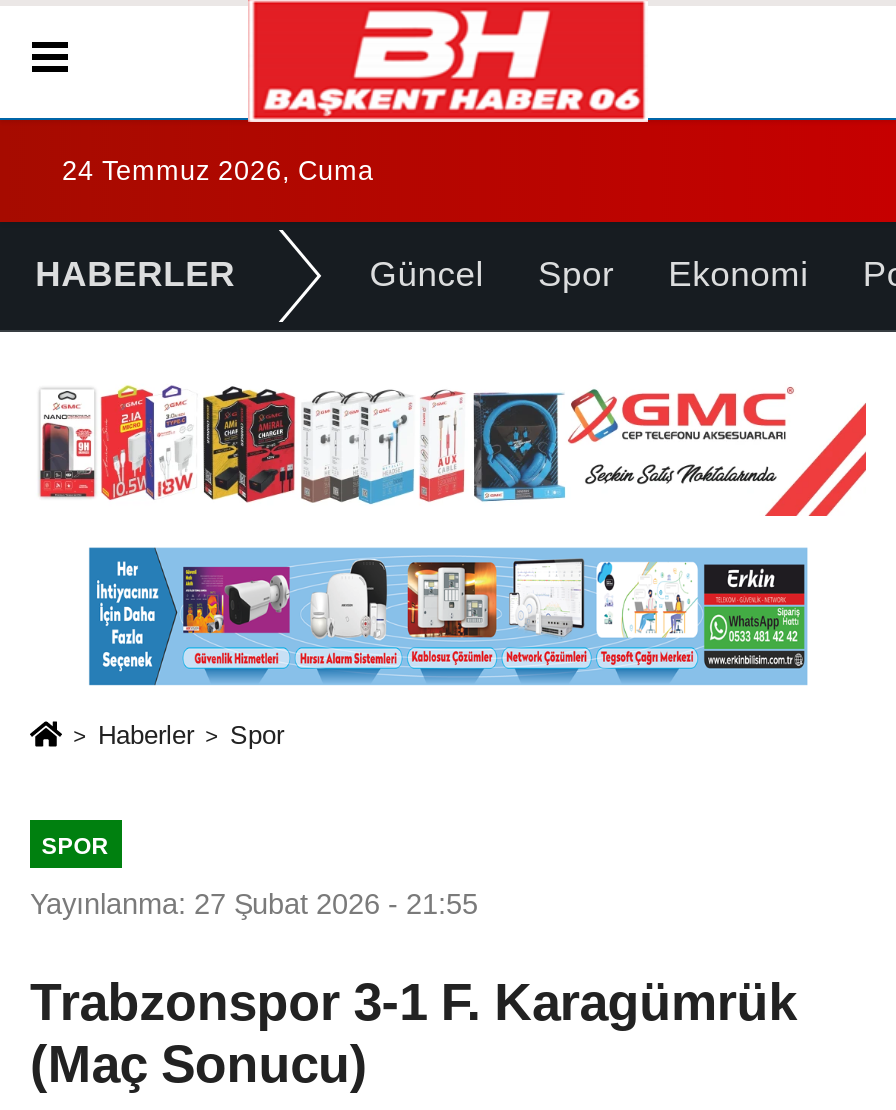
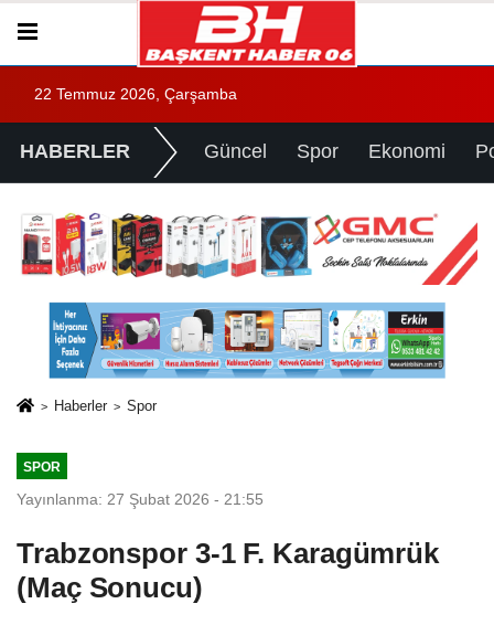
- 24 Temmuz 2026, Cuma
+ 22 Temmuz 2026, Çarşamba
